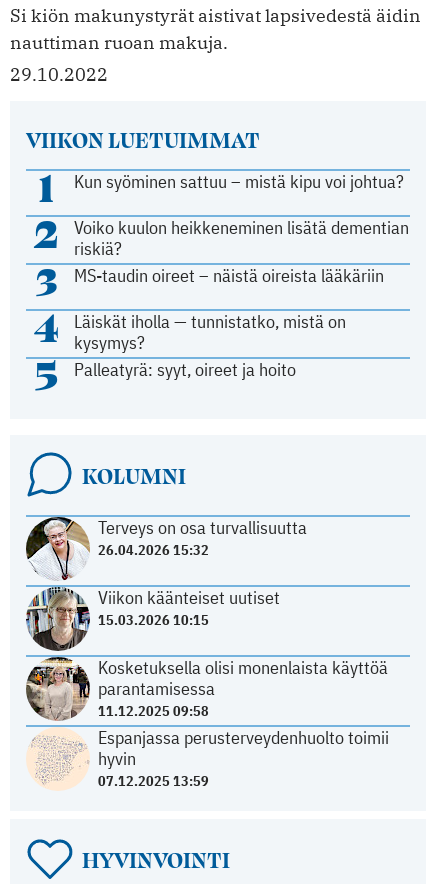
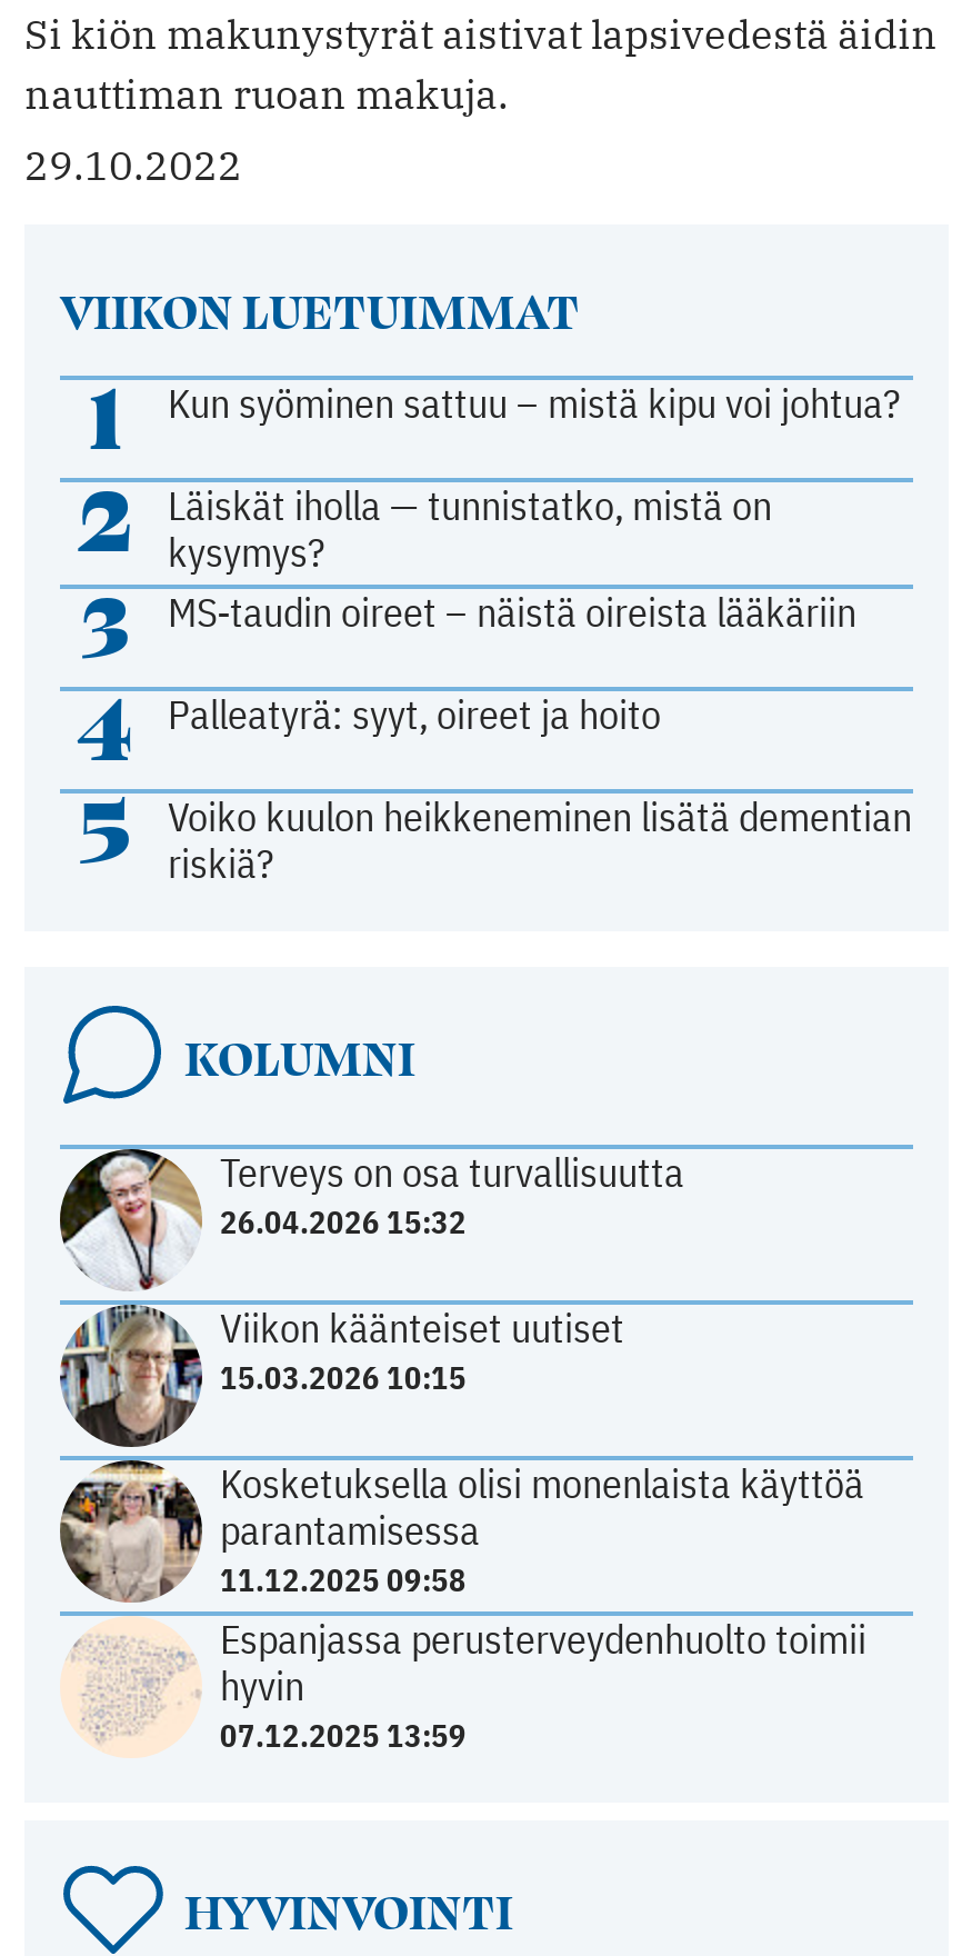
moved down: Voiko kuulon heikkeneminen lisätä dementian | riskiä?

moved up: Läiskät iholla — tunnistatko, mistä on | kysymys?

moved up: Palleatyrä: syyt, oireet ja hoito
